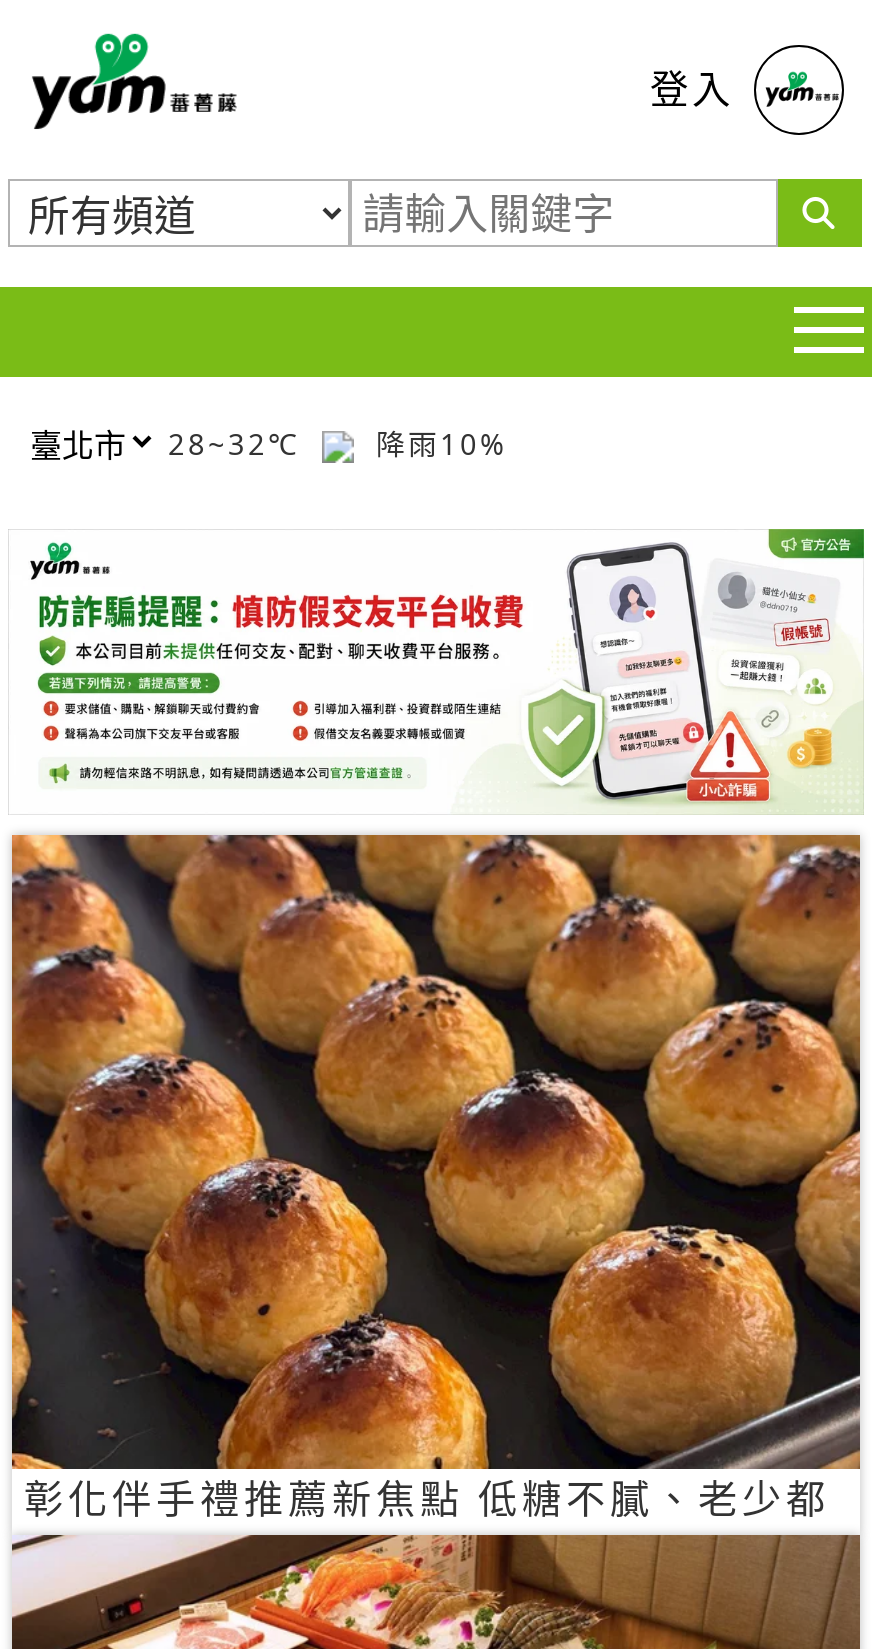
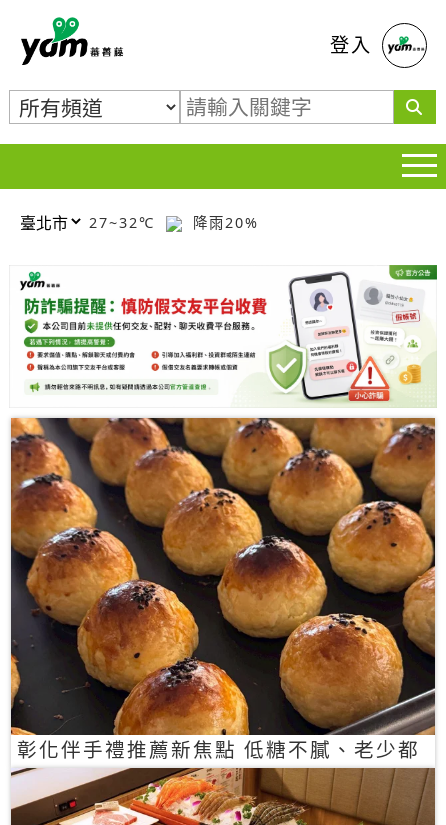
- 28~32℃
+ 27~32℃

- 降雨10%
+ 降雨20%
